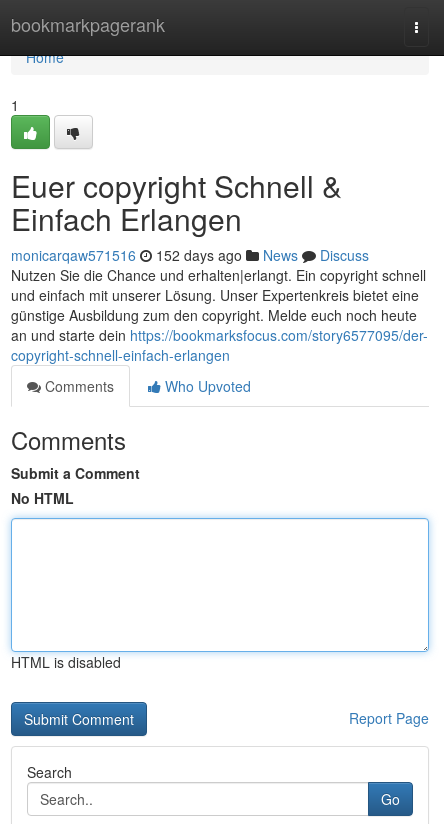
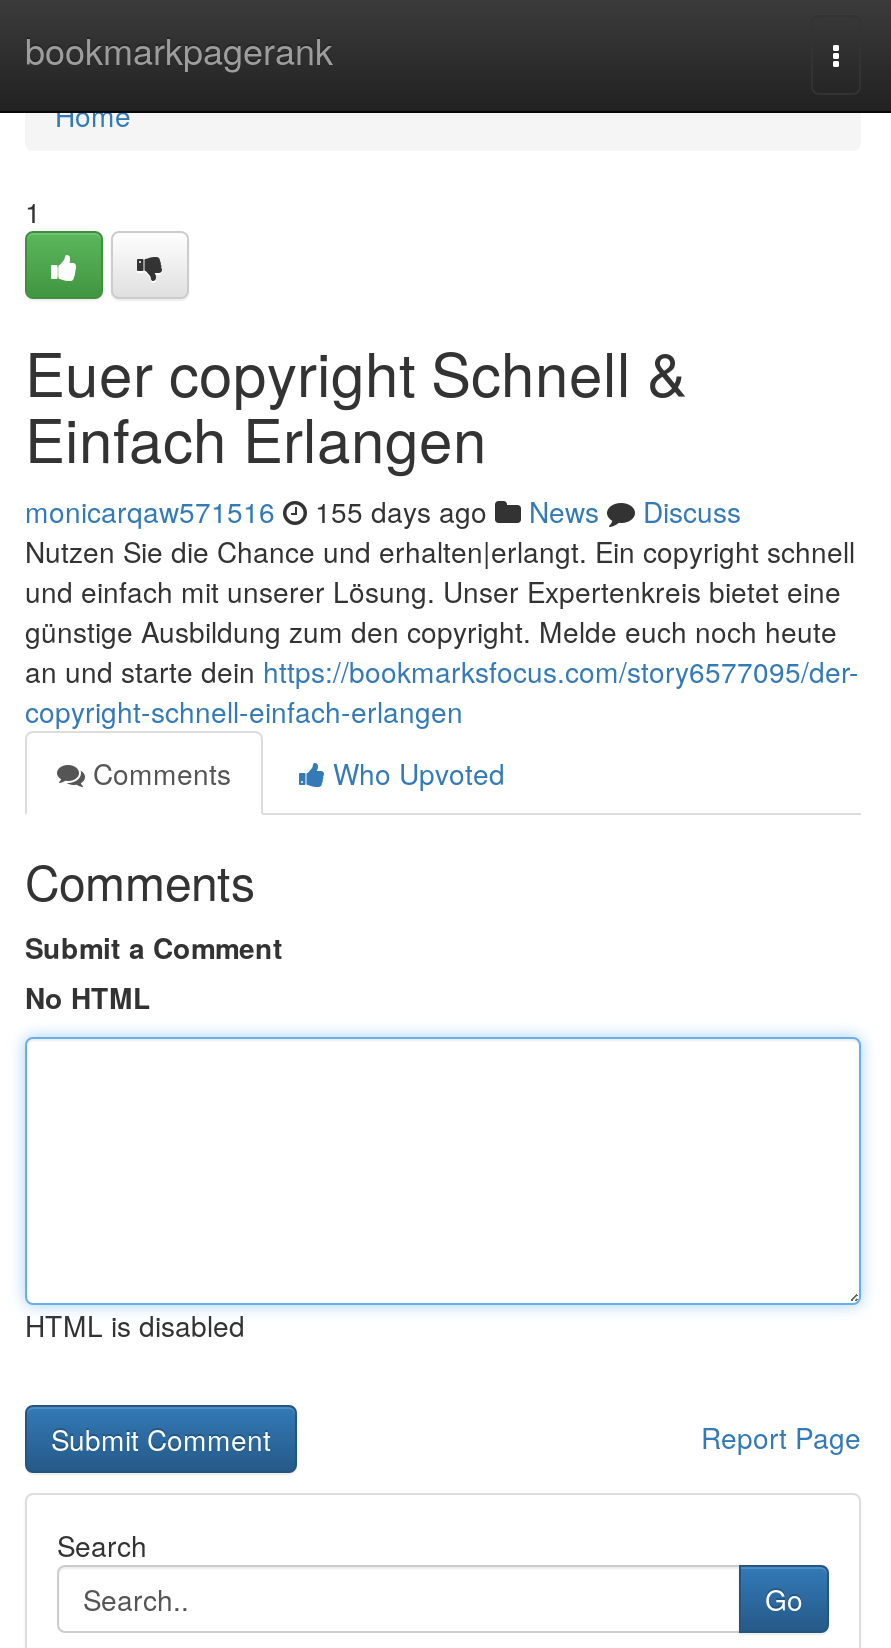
- monicarqaw571516 152 days ago News Discuss
+ monicarqaw571516 155 days ago News Discuss
